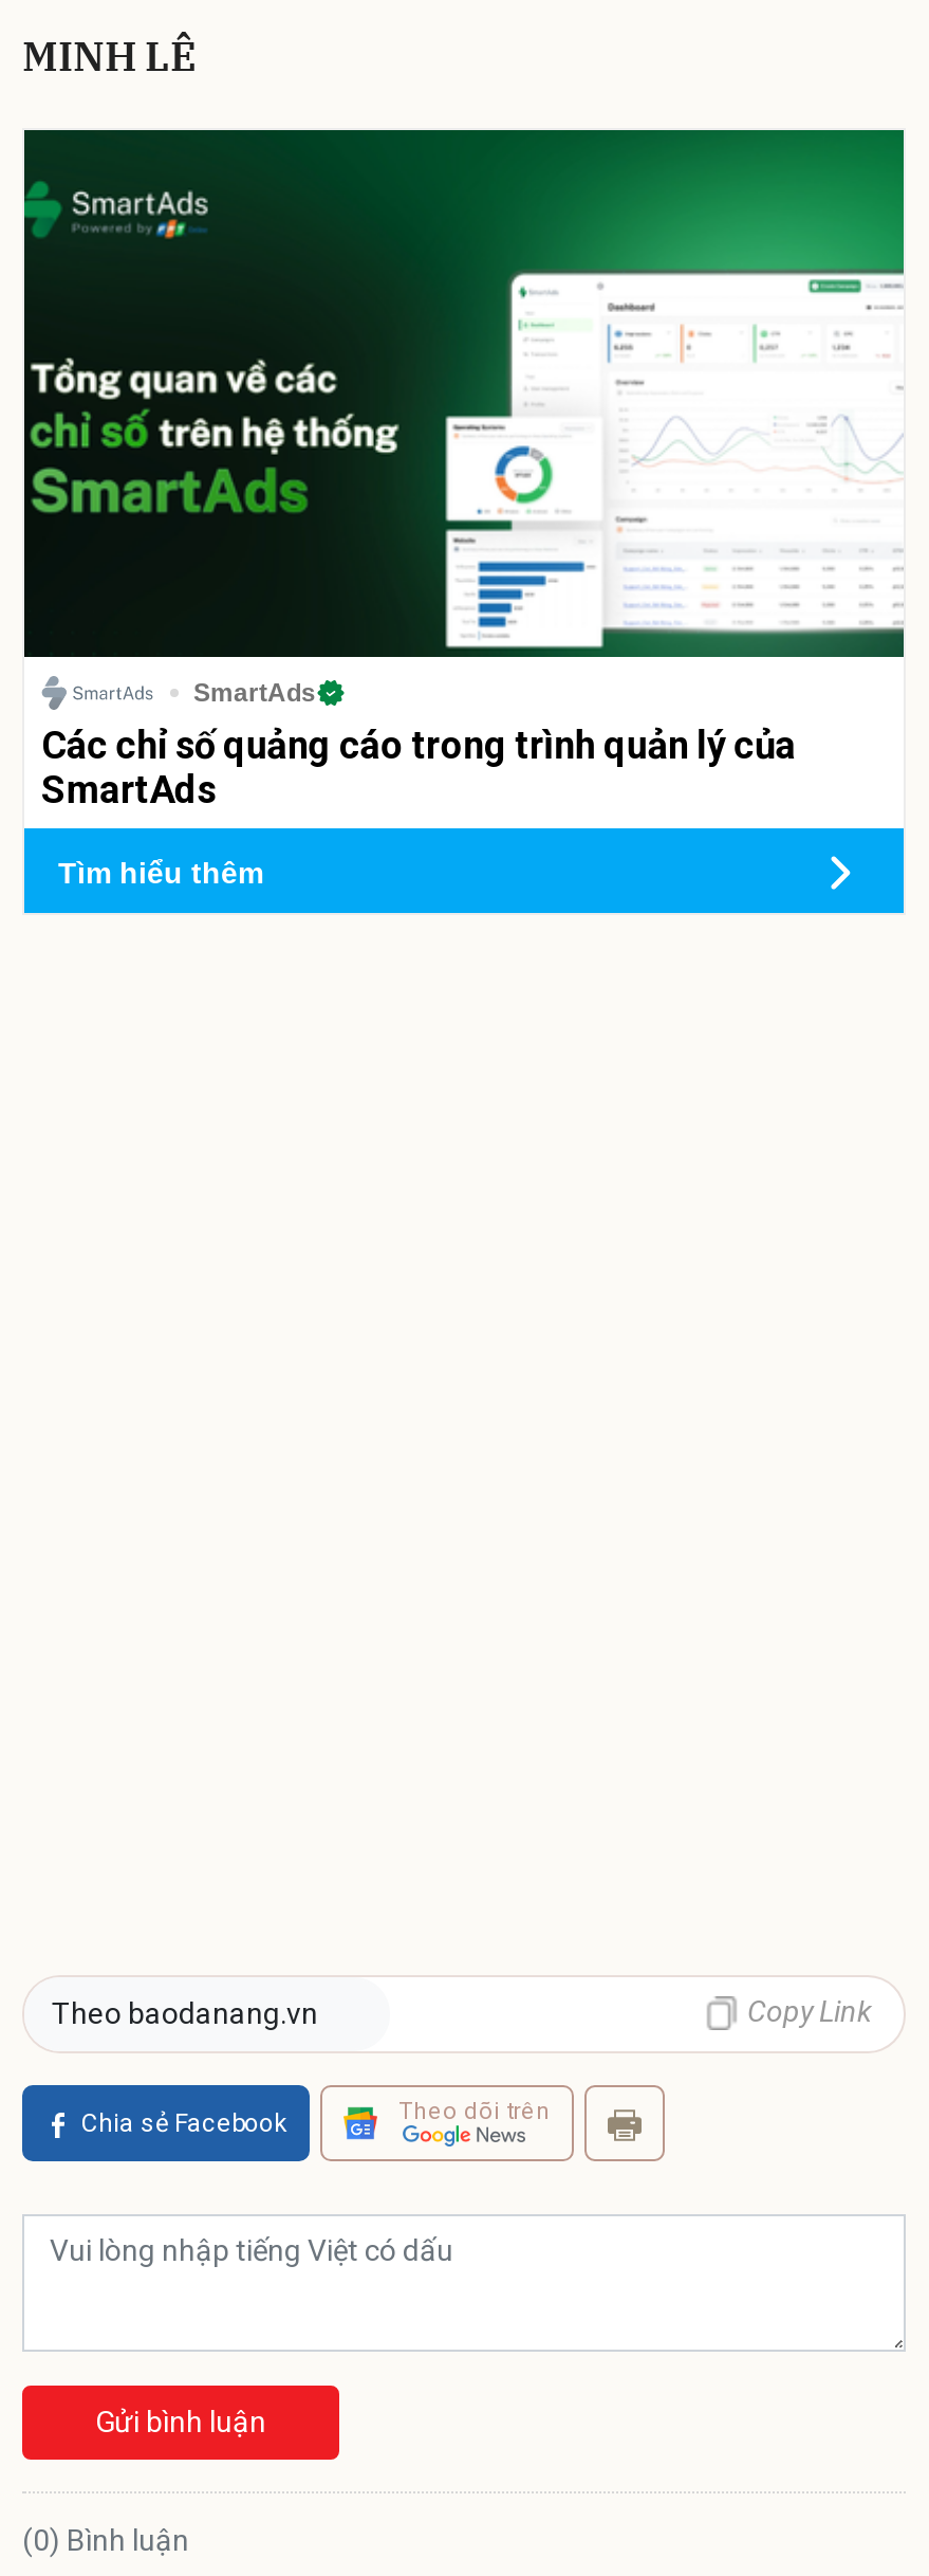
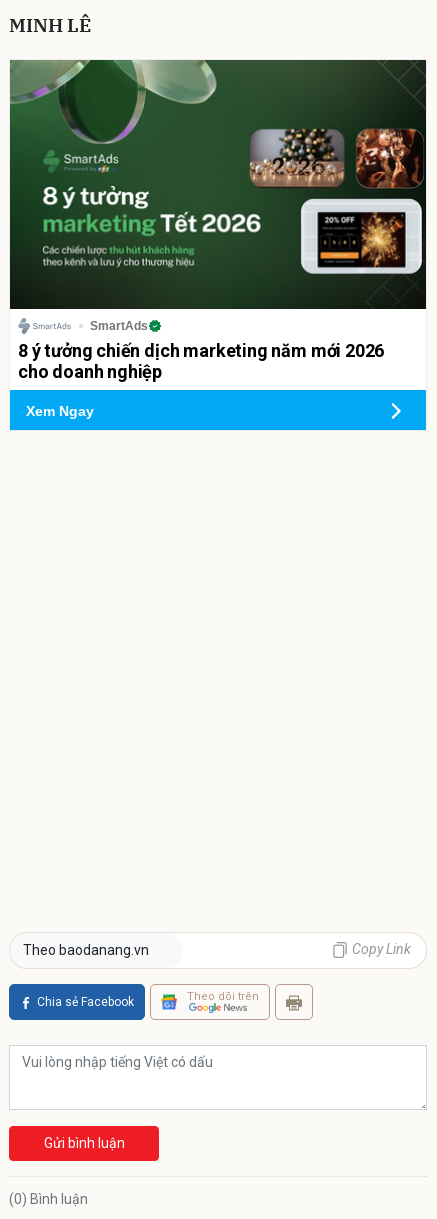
- [image]
- Các chỉ số quảng cáo trong trình quản lý của
- SmartAds
+ [image]
+ 8 ý tưởng chiến dịch marketing năm mới 2026
+ cho doanh nghiệp

- Tìm hiểu thêm
+ Xem Ngay
